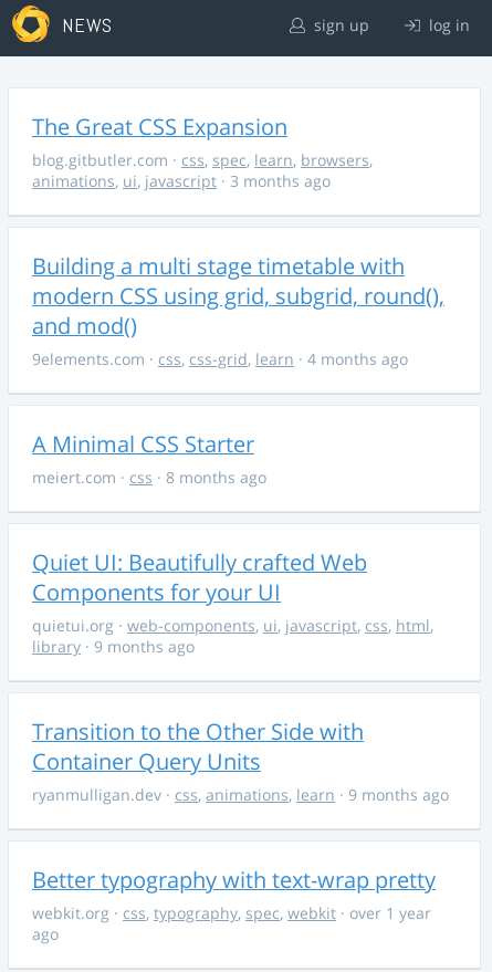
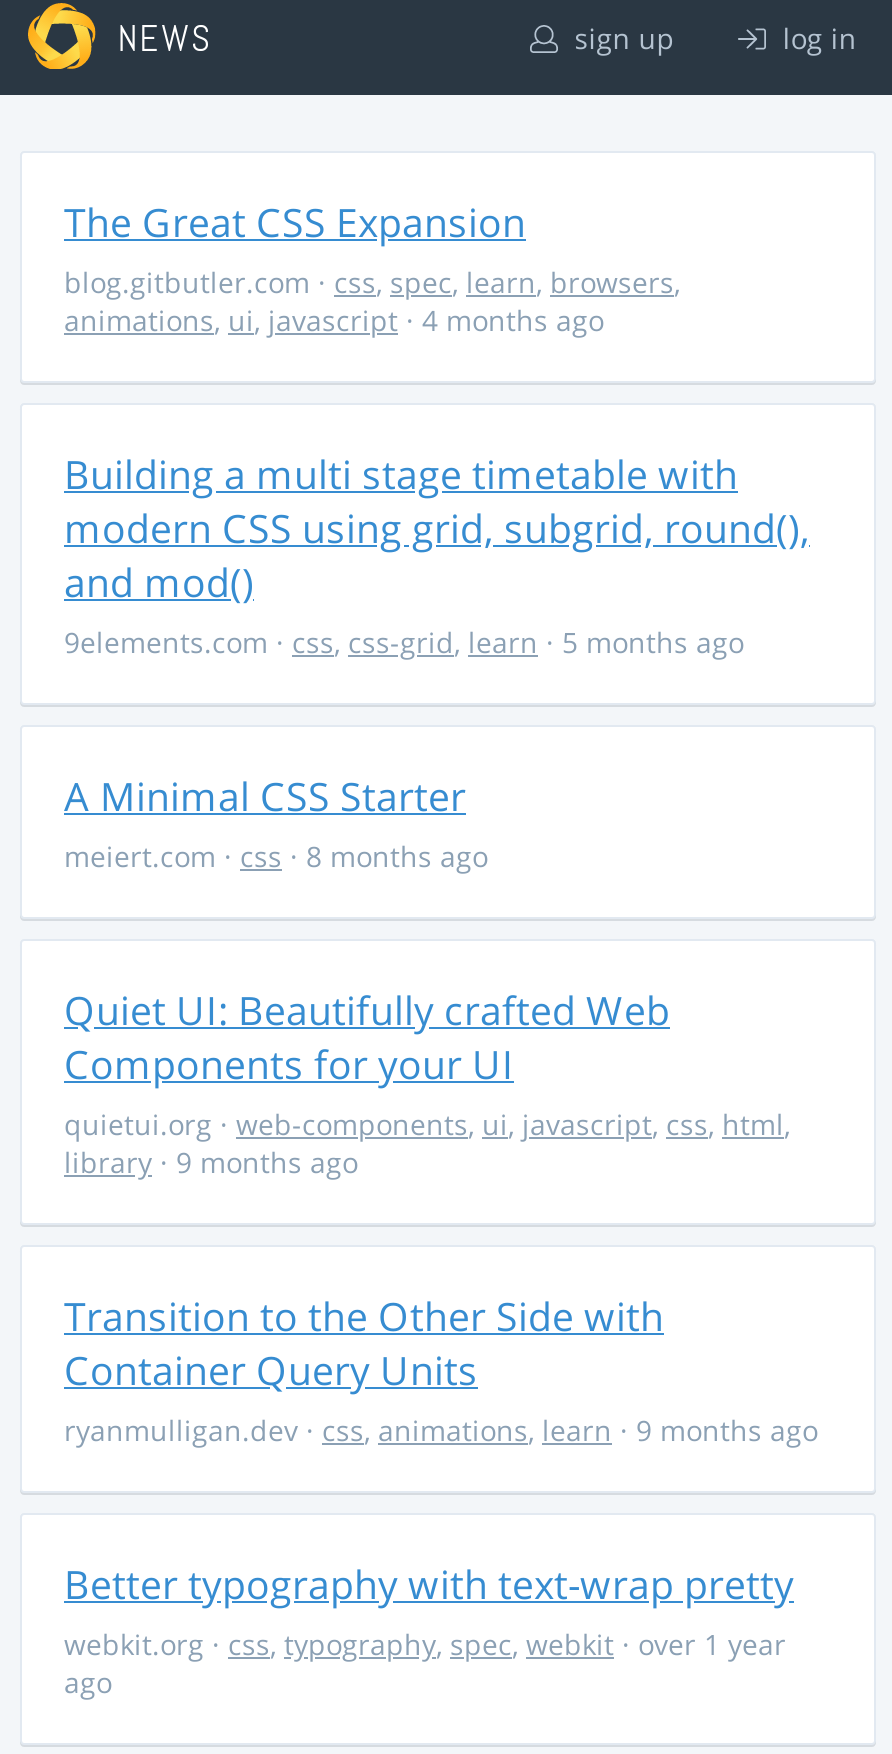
- animations, ui, javascript · 3 months ago
+ animations, ui, javascript · 4 months ago

- 9elements.com · css, css-grid, learn · 4 months ago
+ 9elements.com · css, css-grid, learn · 5 months ago
